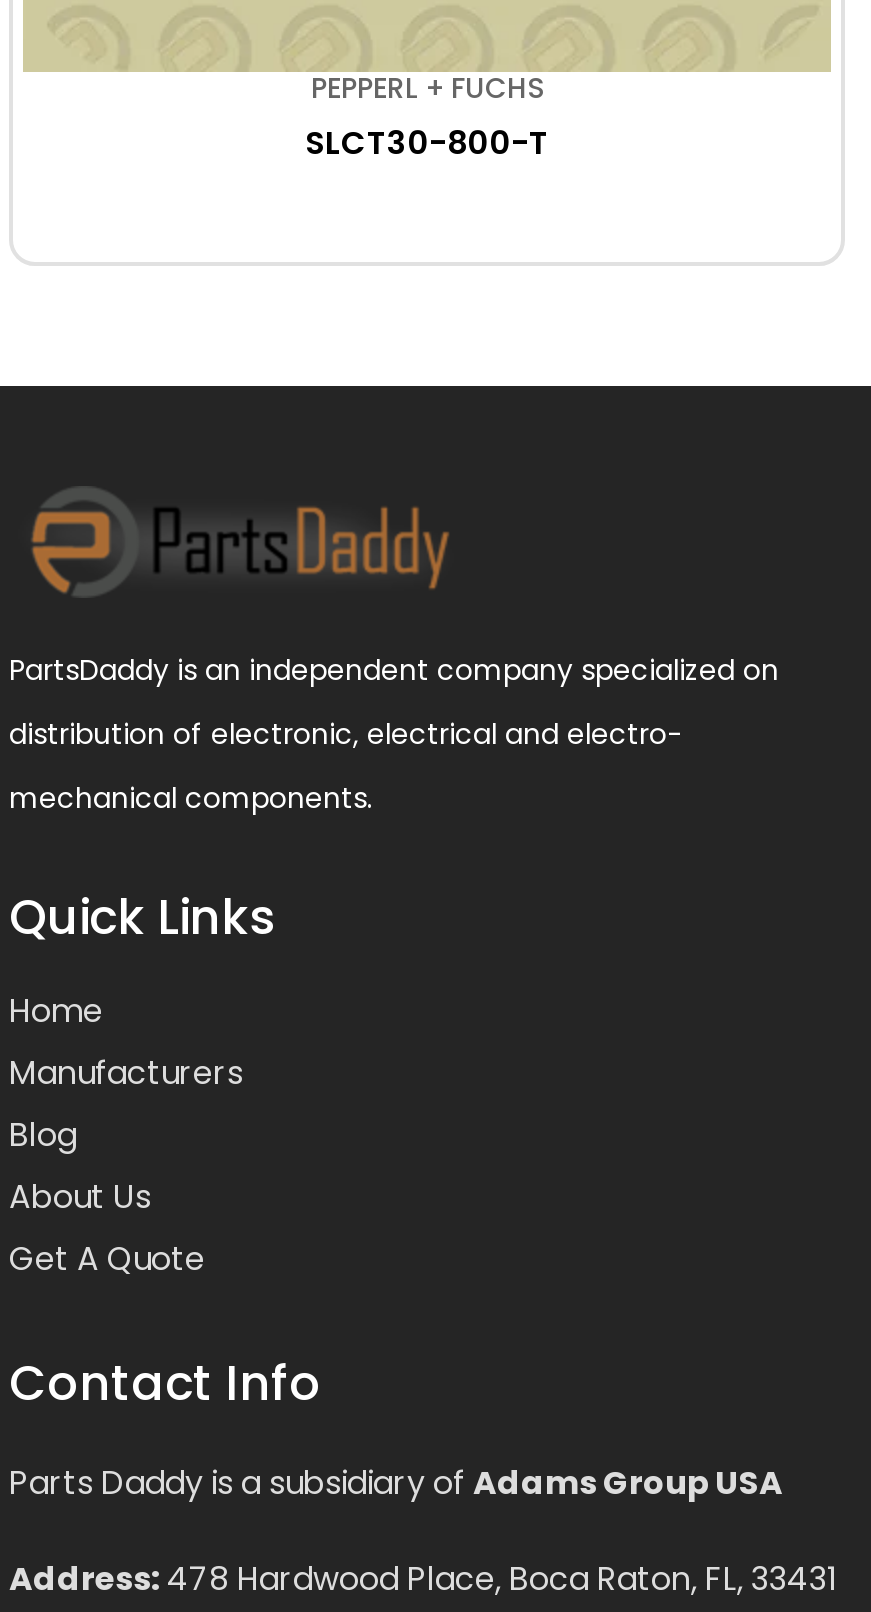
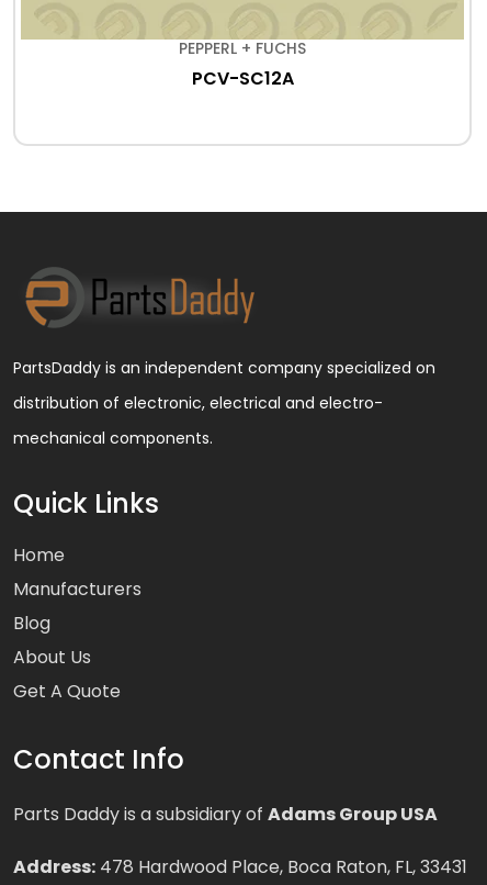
- SLCT30-800-T
+ PCV-SC12A
